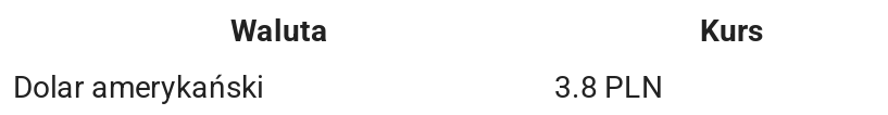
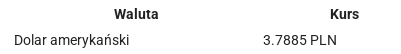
- 3.8 PLN
+ 3.7885 PLN
